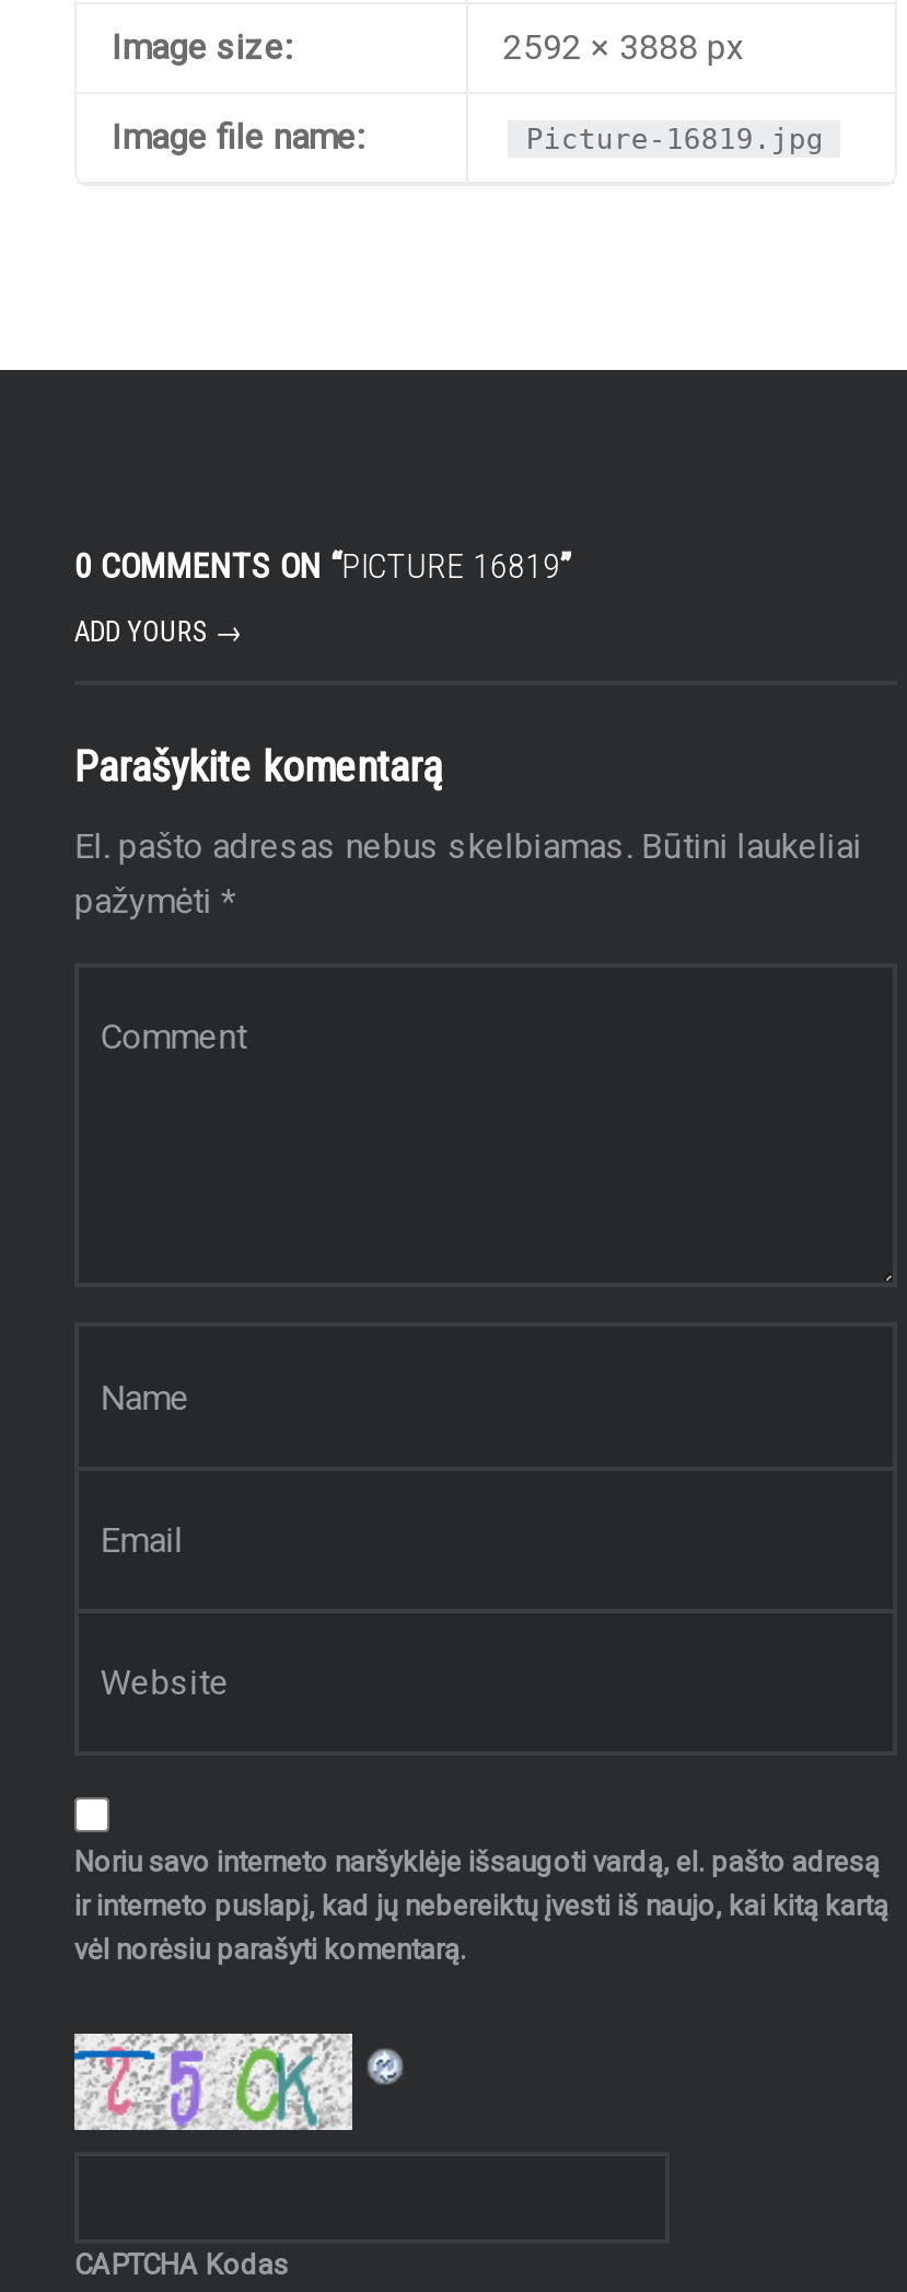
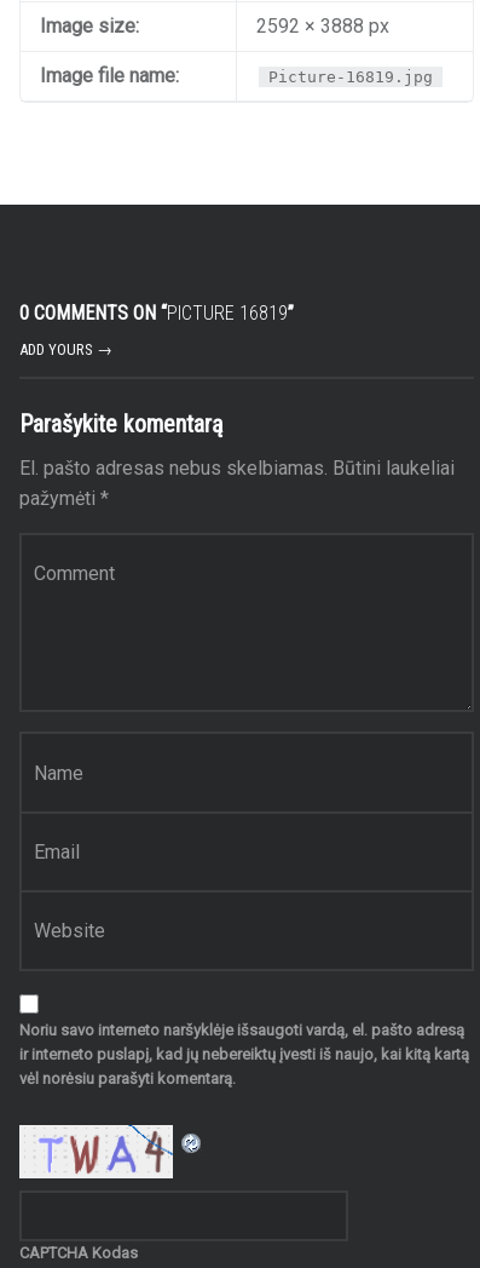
- [image]
+ [image]
